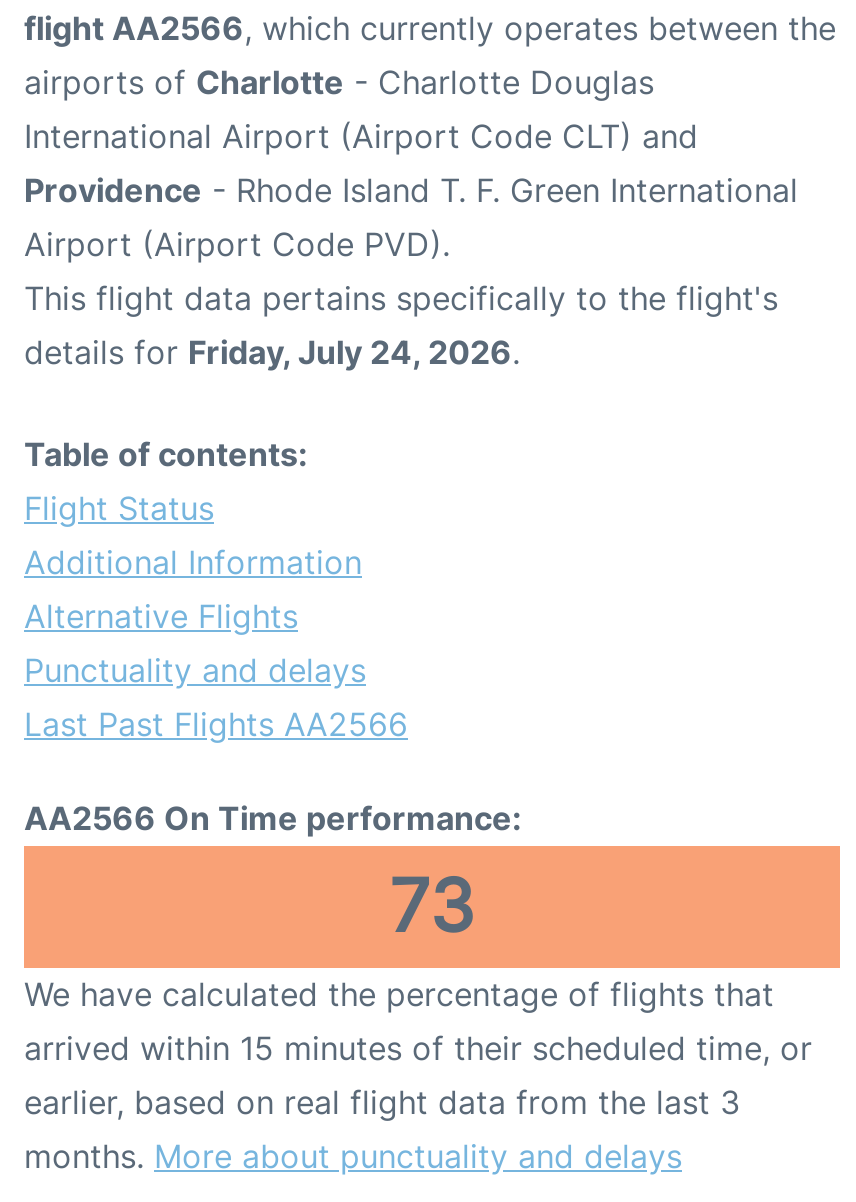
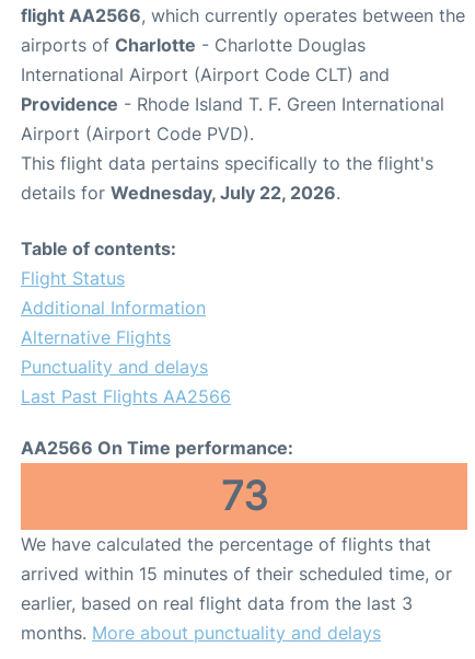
- details for Friday, July 24, 2026.
+ details for Wednesday, July 22, 2026.
